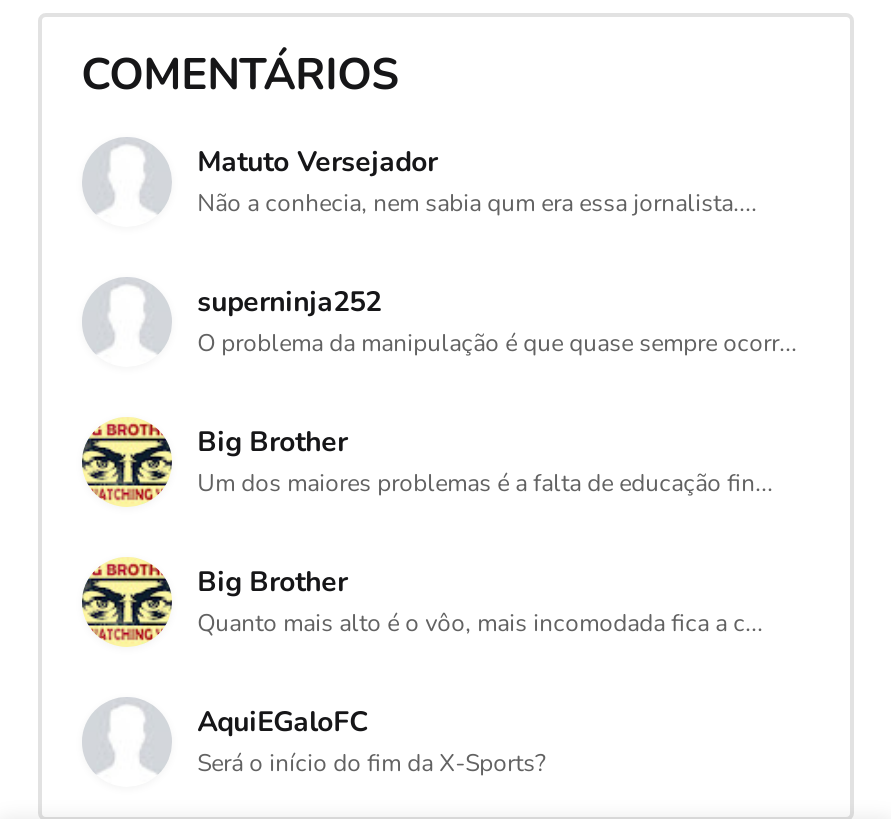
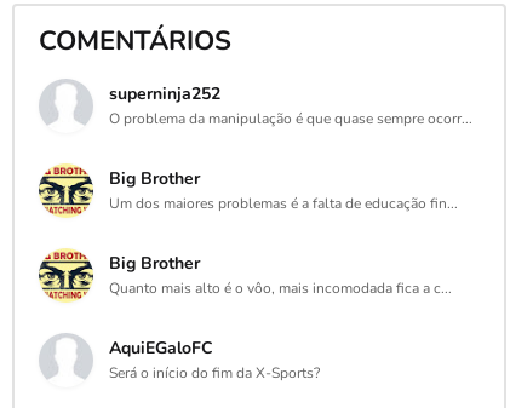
- Matuto Versejador
- Não a conhecia, nem sabia qum era essa jornalista....
